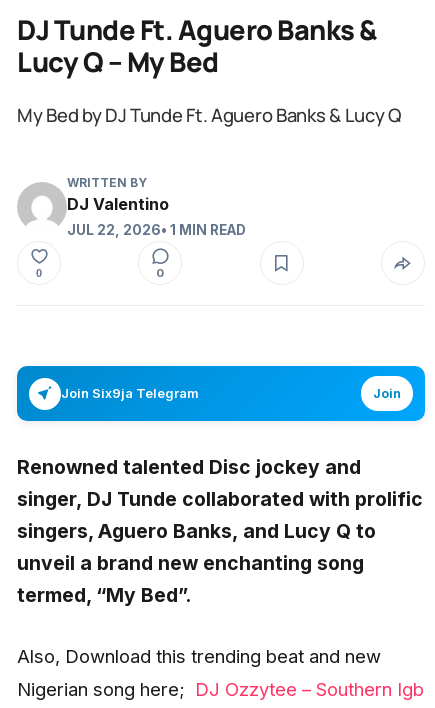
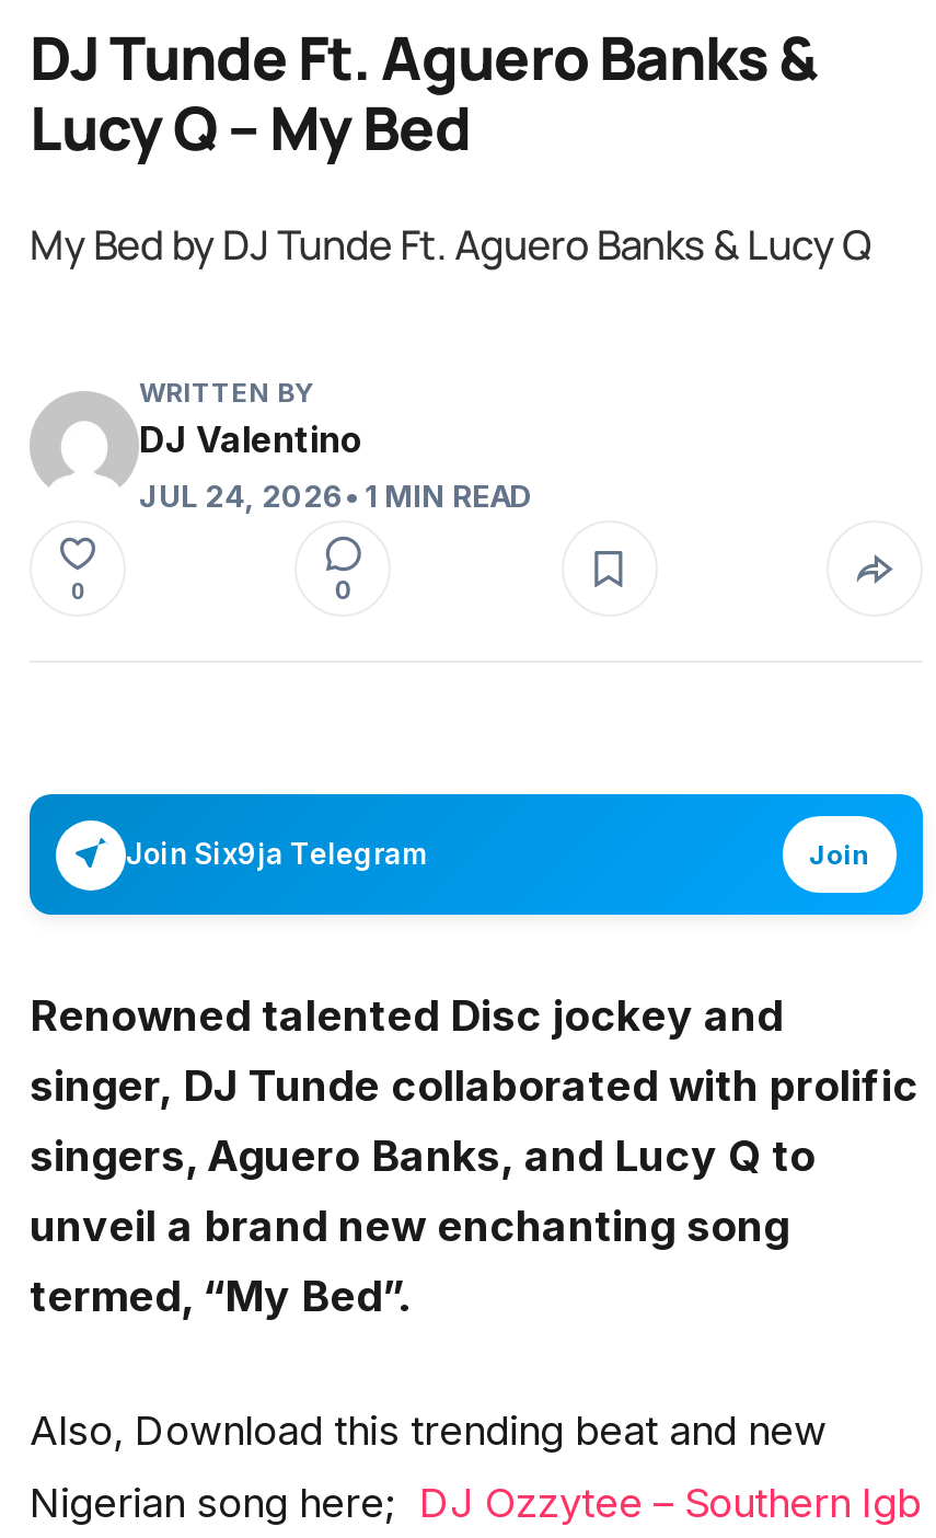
- JUL 22, 2026 • 1 MIN READ
+ JUL 24, 2026 • 1 MIN READ
